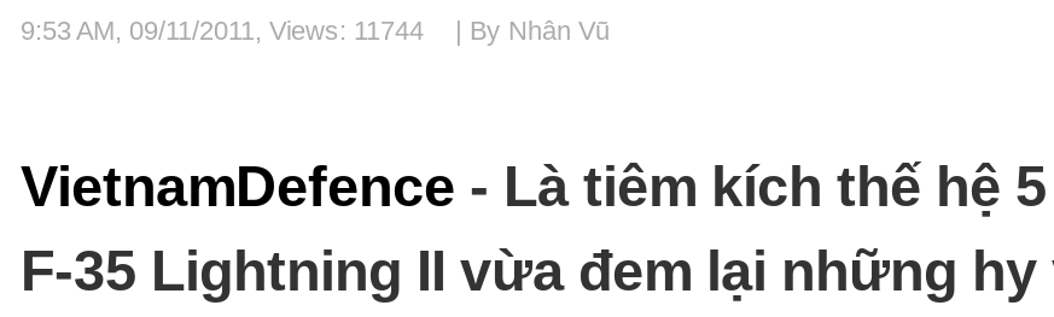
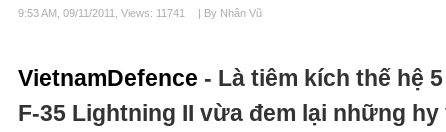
- 9:53 AM, 09/11/2011, Views: 11744
+ 9:53 AM, 09/11/2011, Views: 11741
